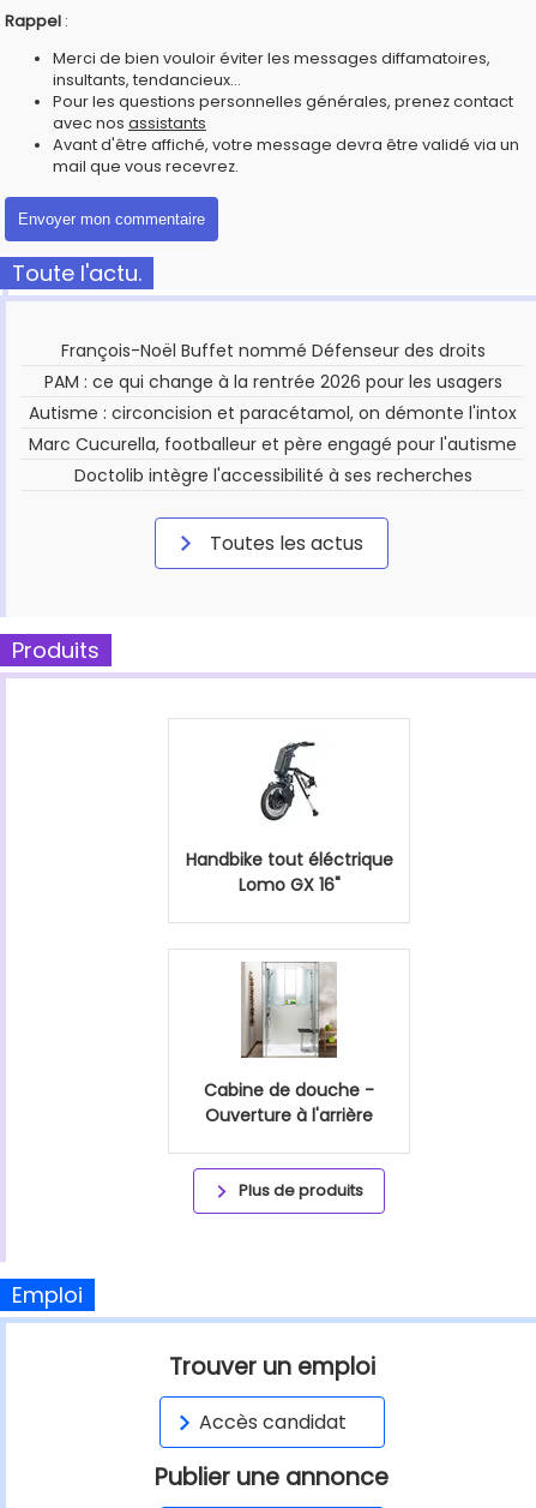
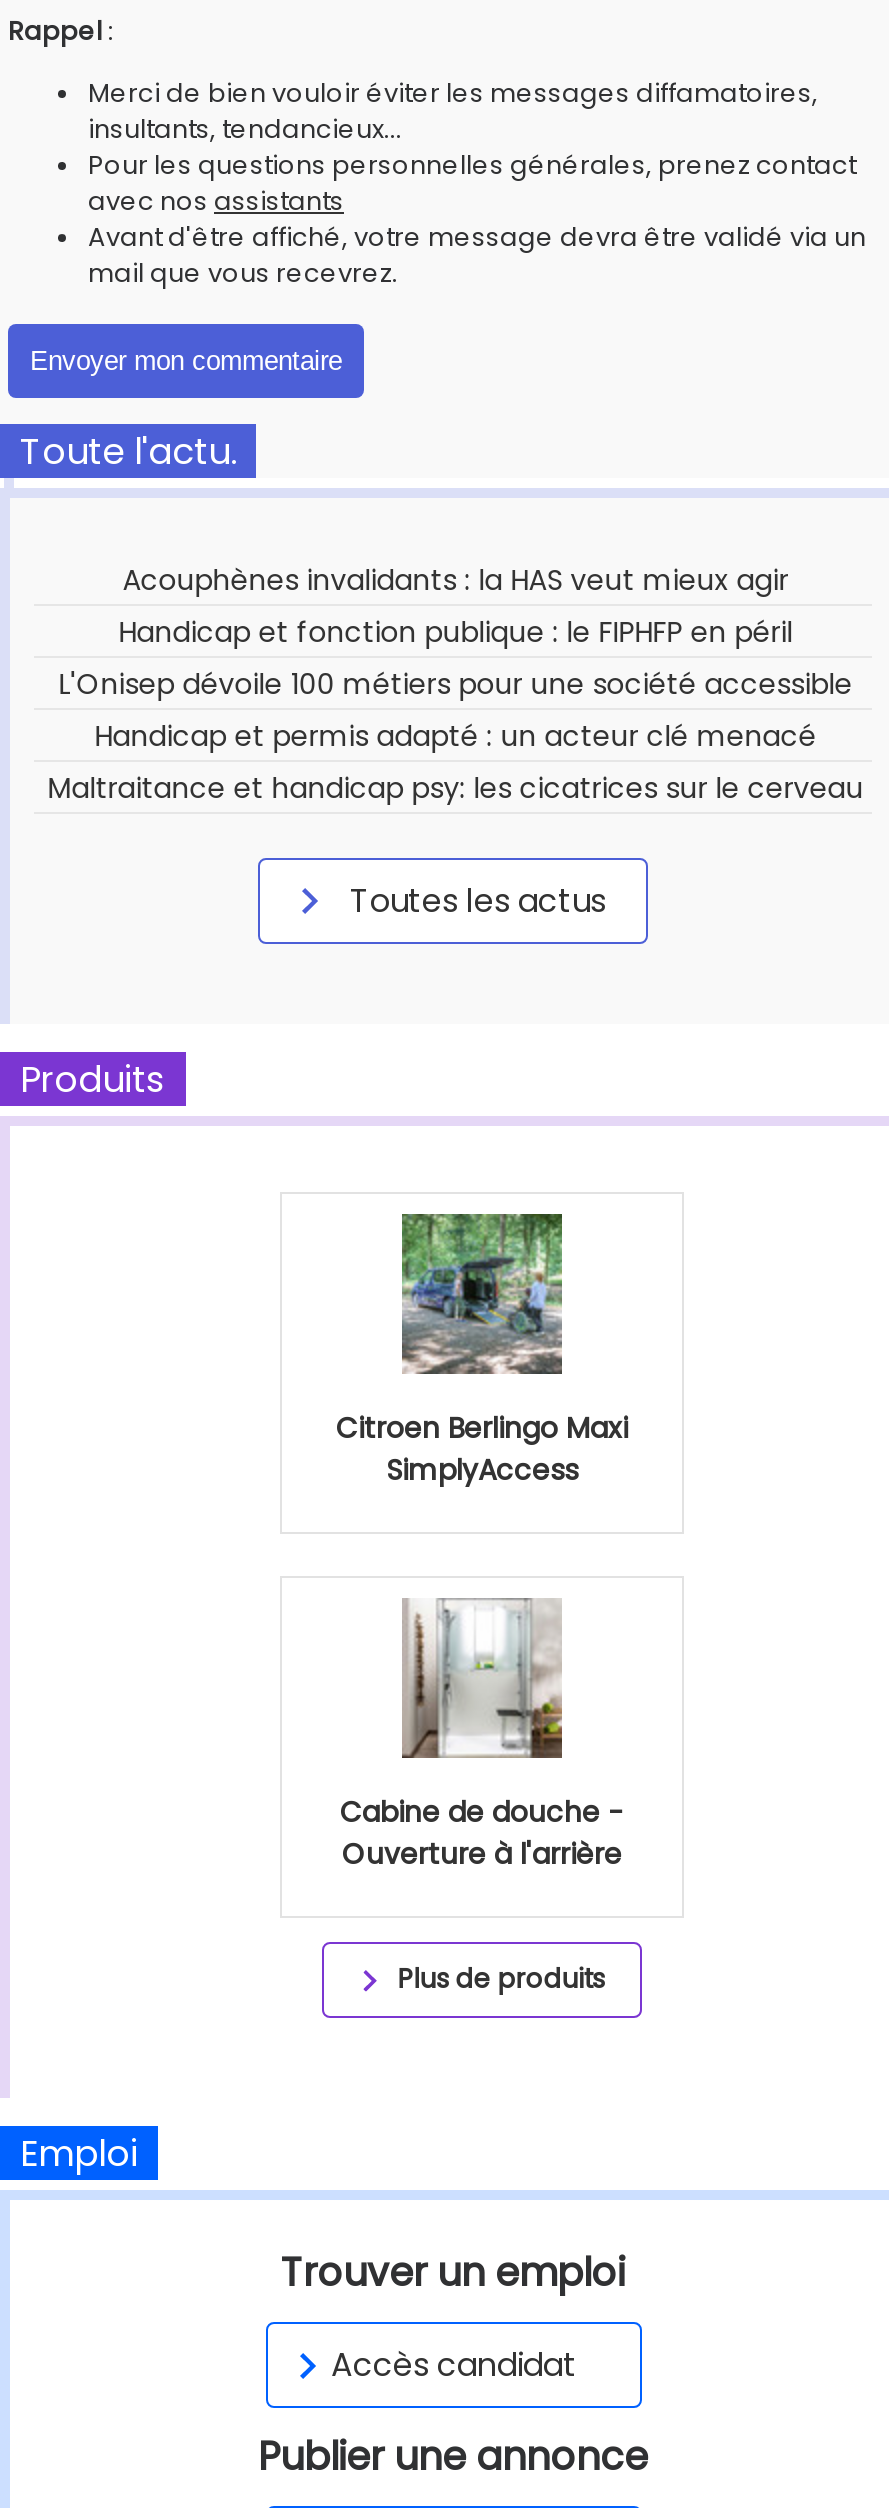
- François-Noël Buffet nommé Défenseur des droits
- PAM : ce qui change à la rentrée 2026 pour les usagers
- Autisme : circoncision et paracétamol, on démonte l'intox
- Marc Cucurella, footballeur et père engagé pour l'autisme
- Doctolib intègre l'accessibilité à ses recherches
+ Acouphènes invalidants : la HAS veut mieux agir
+ Handicap et fonction publique : le FIPHFP en péril
+ L'Onisep dévoile 100 métiers pour une société accessible
+ Handicap et permis adapté : un acteur clé menacé
+ Maltraitance et handicap psy: les cicatrices sur le cerveau

- [image]
- Handbike tout éléctrique
- Lomo GX 16"
+ [image]
+ Citroen Berlingo Maxi
+ SimplyAccess
